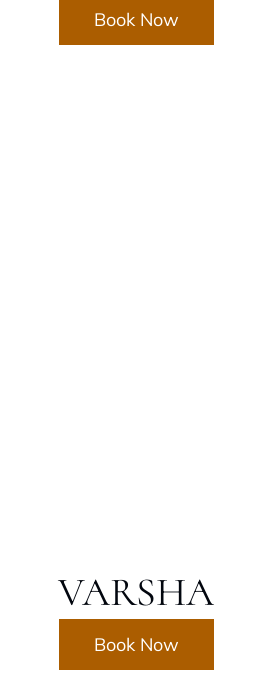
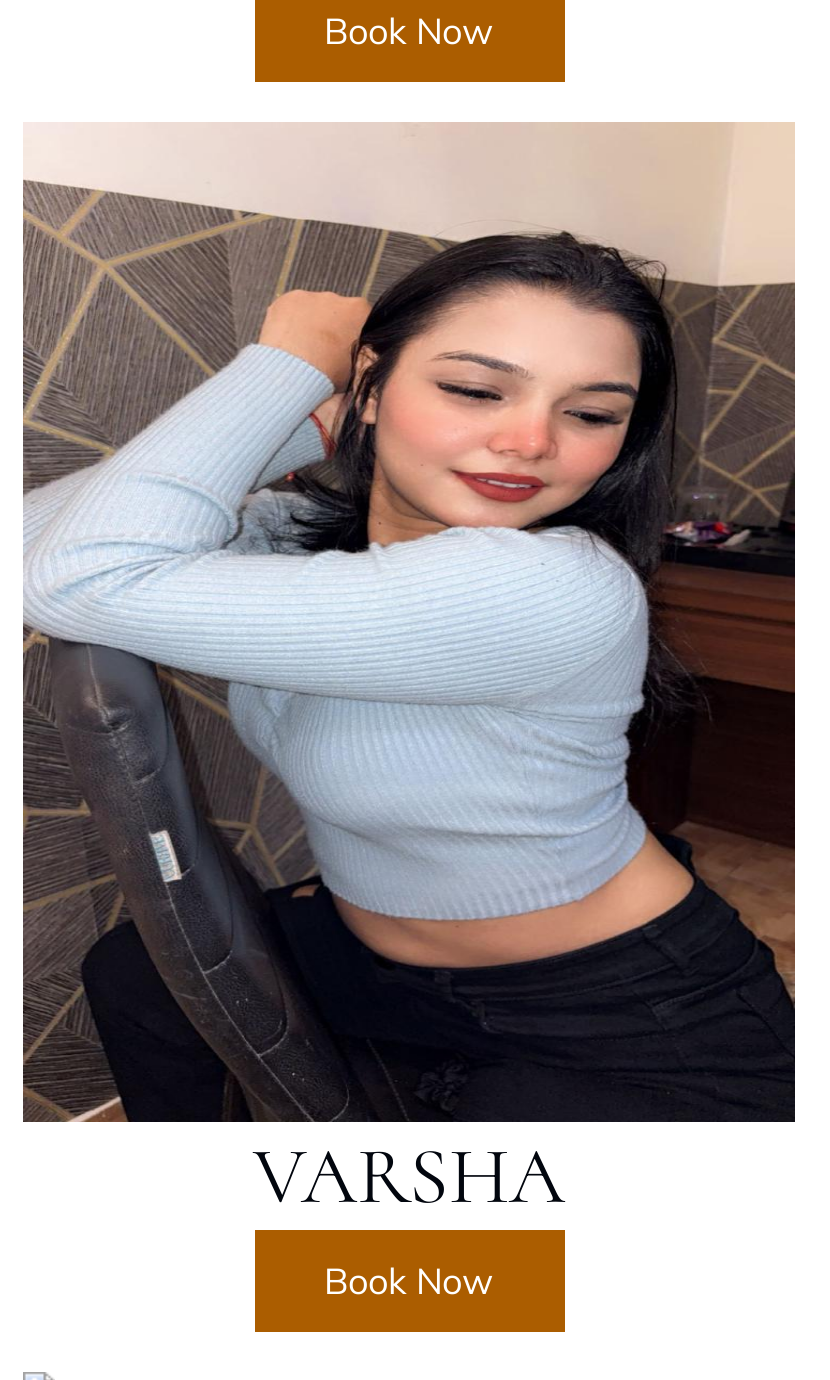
+ [image]
